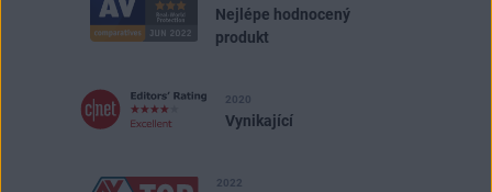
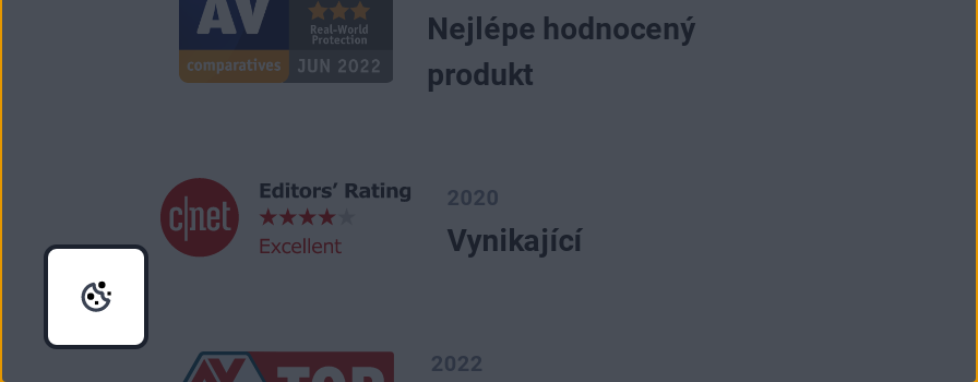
+ [image]
